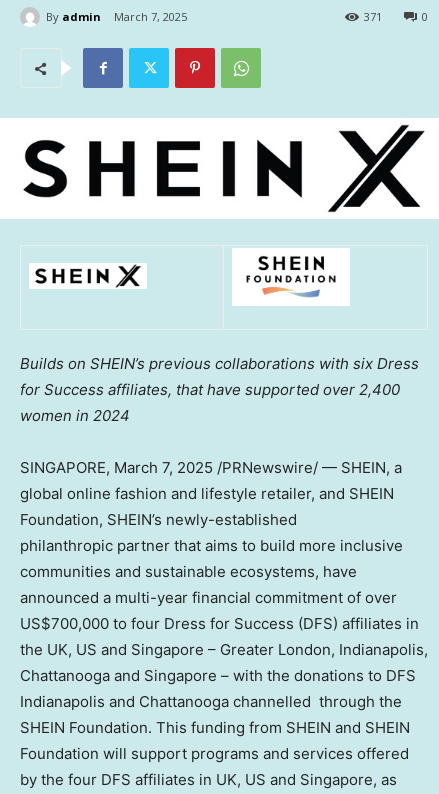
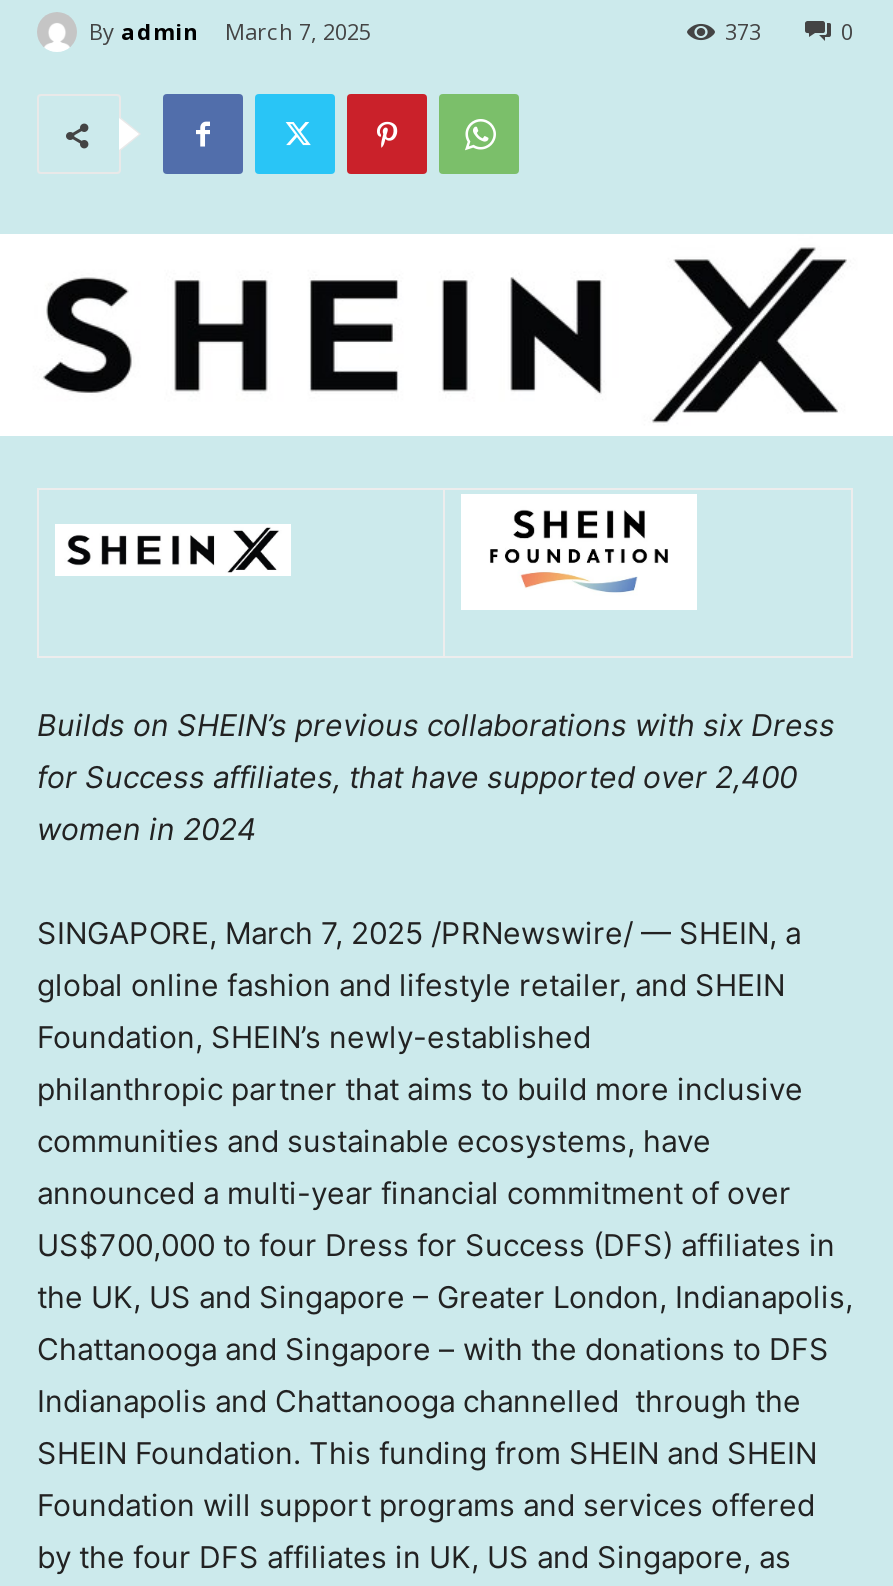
- 371
+ 373
